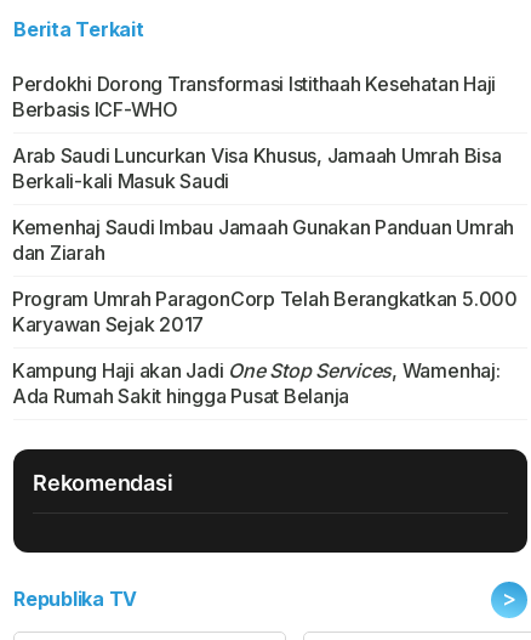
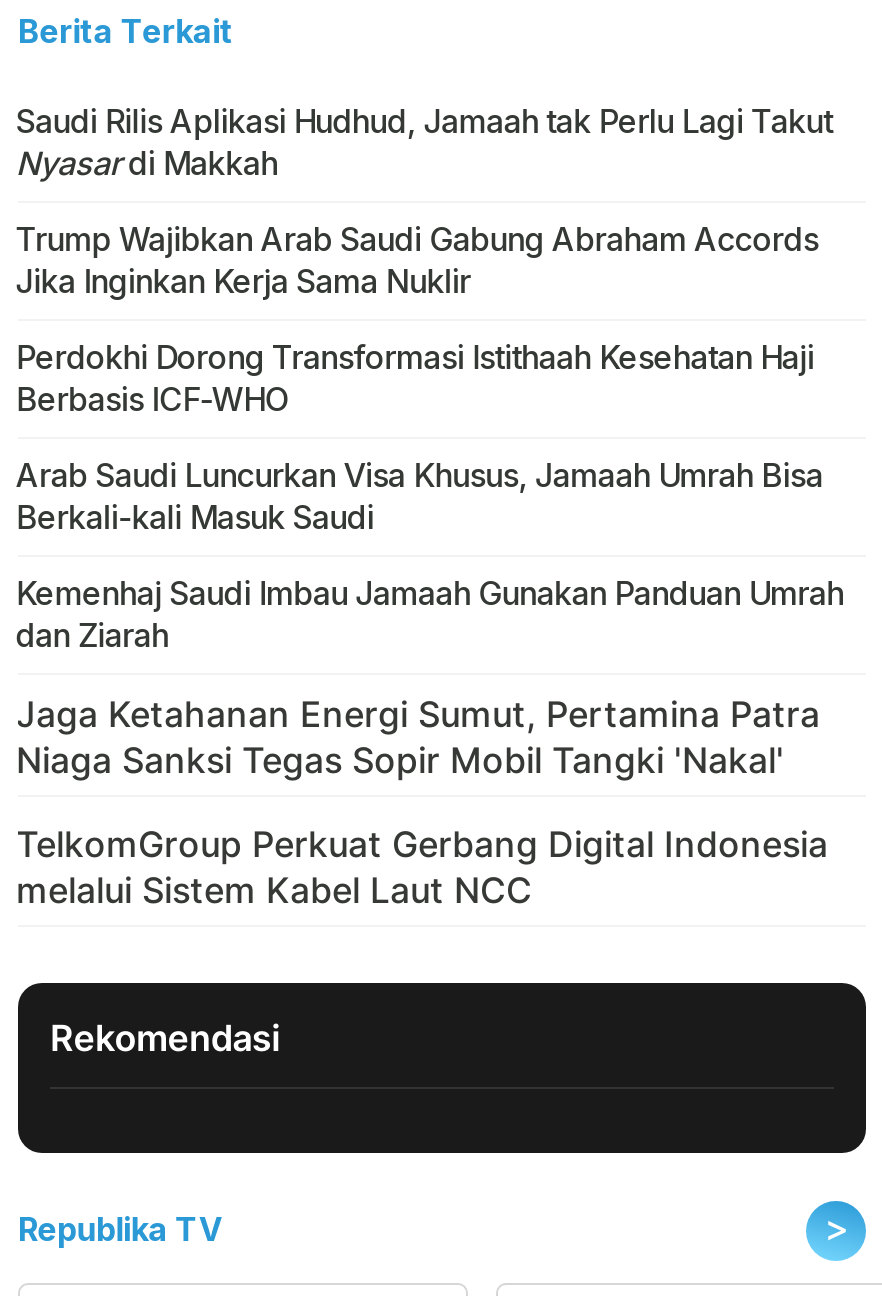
+ Saudi Rilis Aplikasi Hudhud, Jamaah tak Perlu Lagi Takut
+ Nyasardi Makkah
+ Trump Wajibkan Arab Saudi Gabung Abraham Accords
+ Jika Inginkan Kerja Sama Nuklir

- Program Umrah ParagonCorp Telah Berangkatkan 5.000
- Karyawan Sejak 2017
- Kampung Haji akan Jadi One Stop Services, Wamenhaj:
- Ada Rumah Sakit hingga Pusat Belanja
